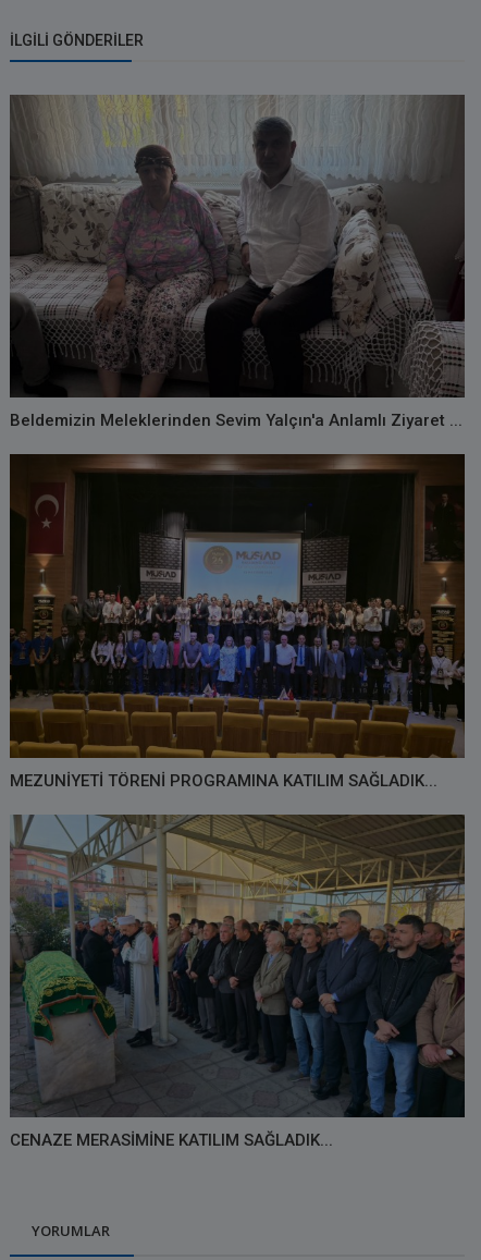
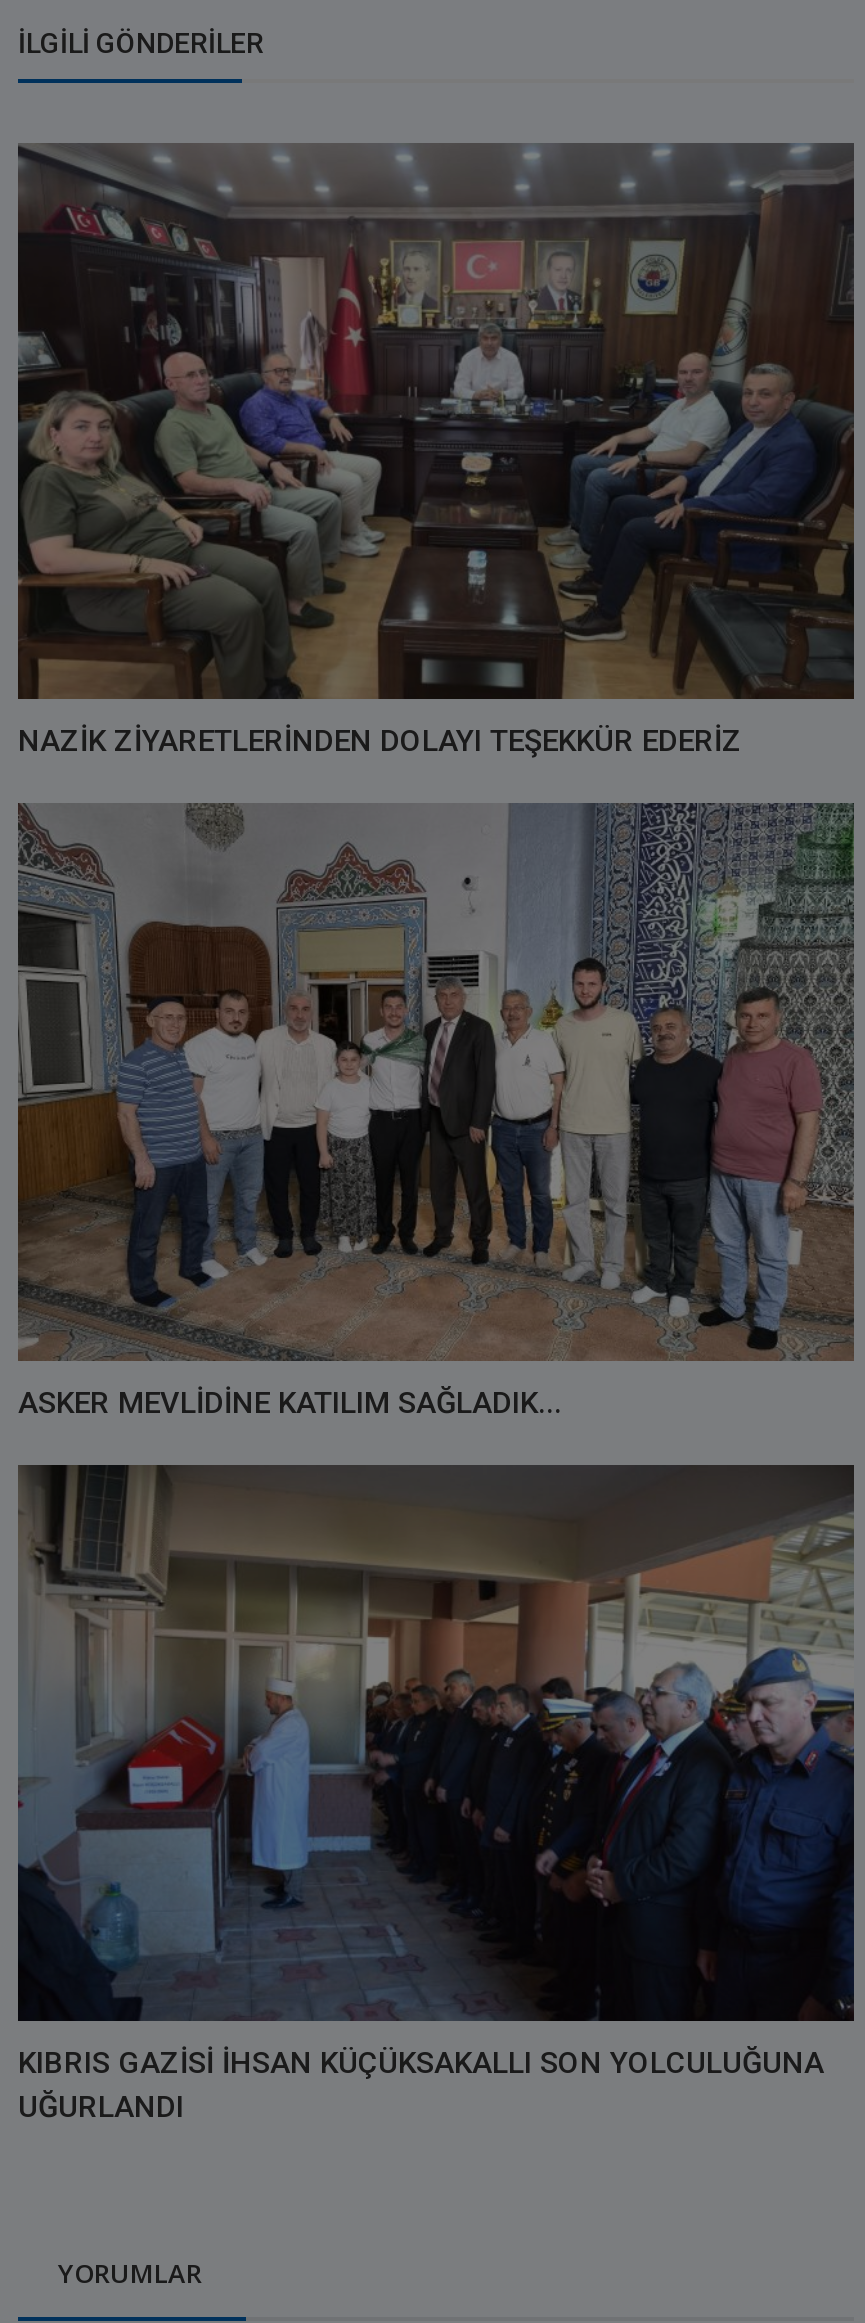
- [image]
- Beldemizin Meleklerinden Sevim Yalçın'a Anlamlı Ziyaret ...
+ [image]
+ NAZİK ZİYARETLERİNDEN DOLAYI TEŞEKKÜR EDERİZ

- [image]
- MEZUNİYETİ TÖRENİ PROGRAMINA KATILIM SAĞLADIK...
+ [image]
+ ASKER MEVLİDİNE KATILIM SAĞLADIK...

- [image]
- CENAZE MERASİMİNE KATILIM SAĞLADIK...
+ [image]
+ KIBRIS GAZİSİ İHSAN KÜÇÜKSAKALLI SON YOLCULUĞUNA
+ UĞURLANDI
